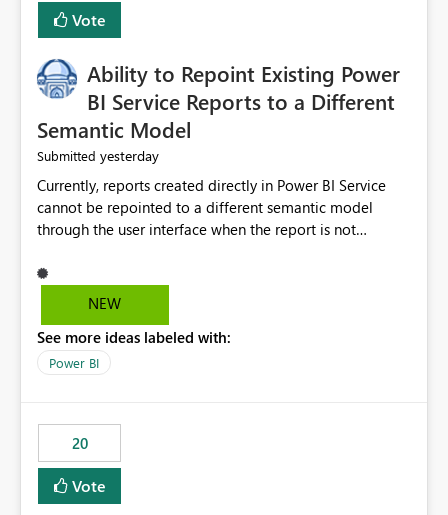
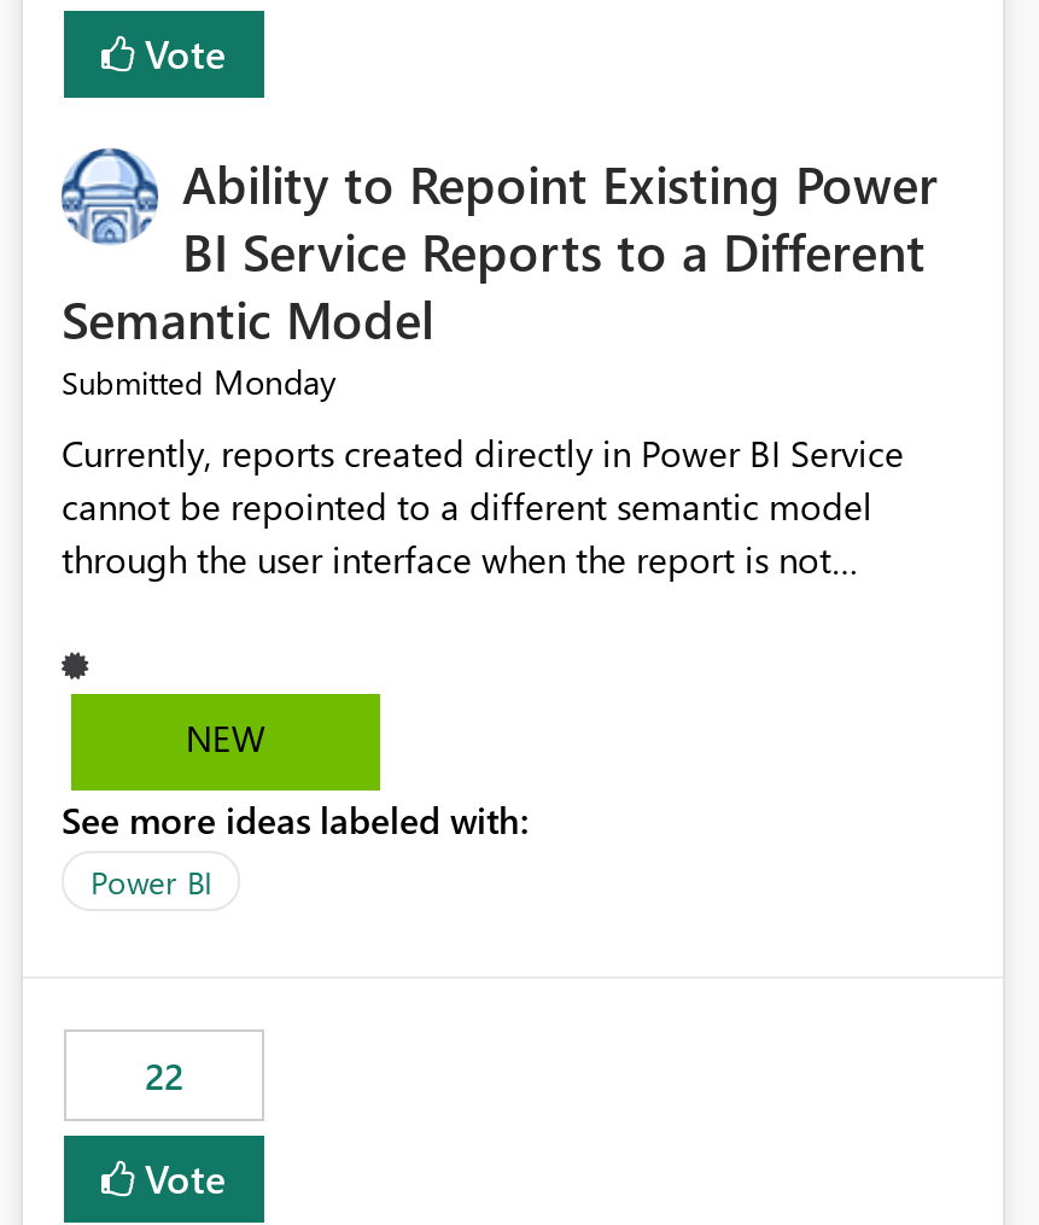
- Submitted yesterday
+ Submitted Monday

- 20
+ 22
